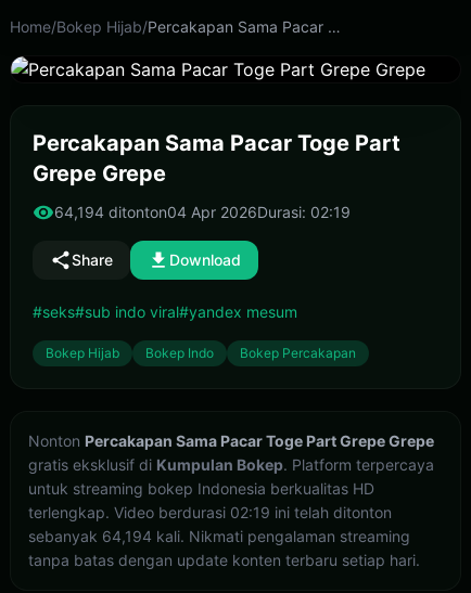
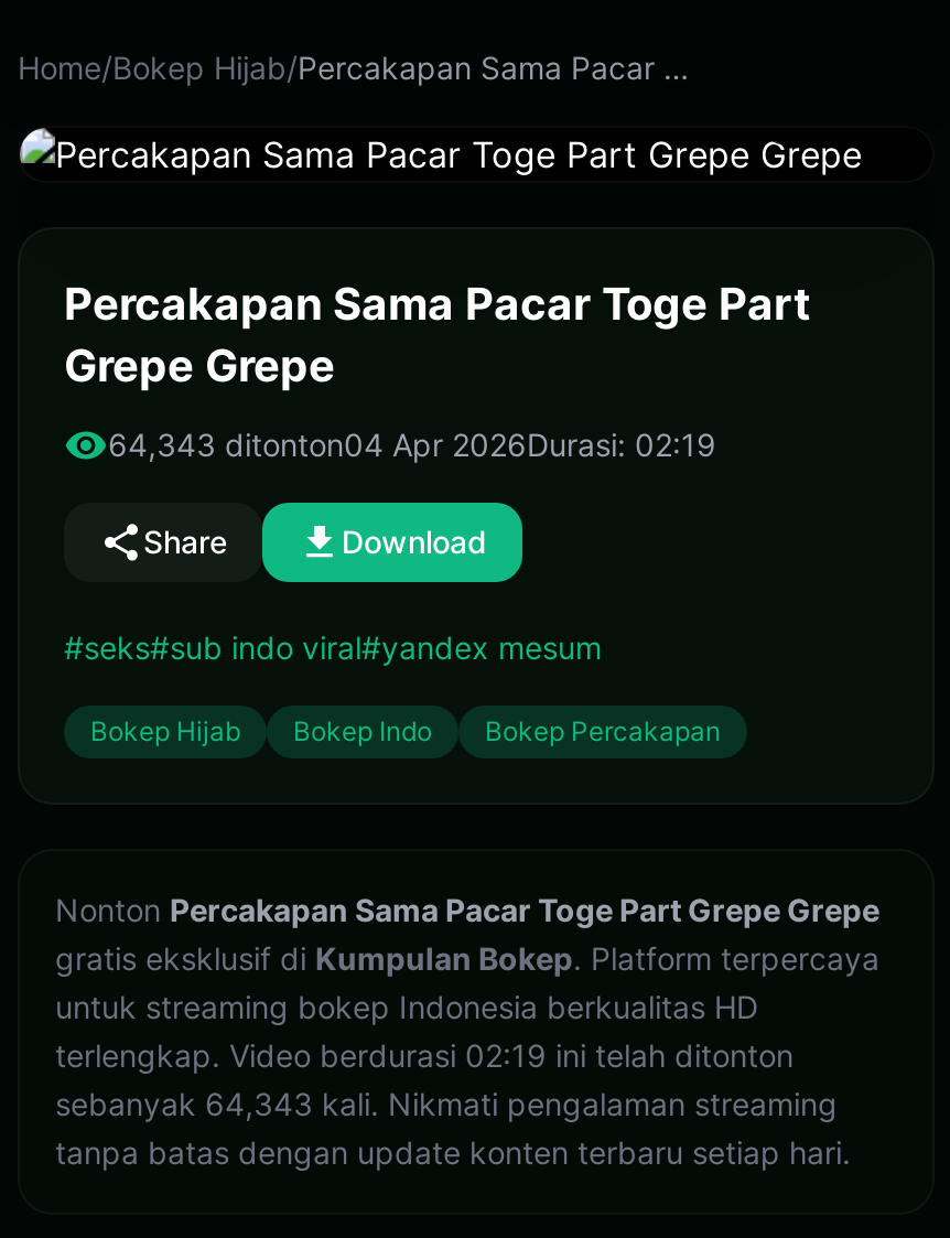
- 64,194 ditonton04 Apr 2026Durasi: 02:19
+ 64,343 ditonton04 Apr 2026Durasi: 02:19

- sebanyak 64,194 kali. Nikmati pengalaman streaming
+ sebanyak 64,343 kali. Nikmati pengalaman streaming
